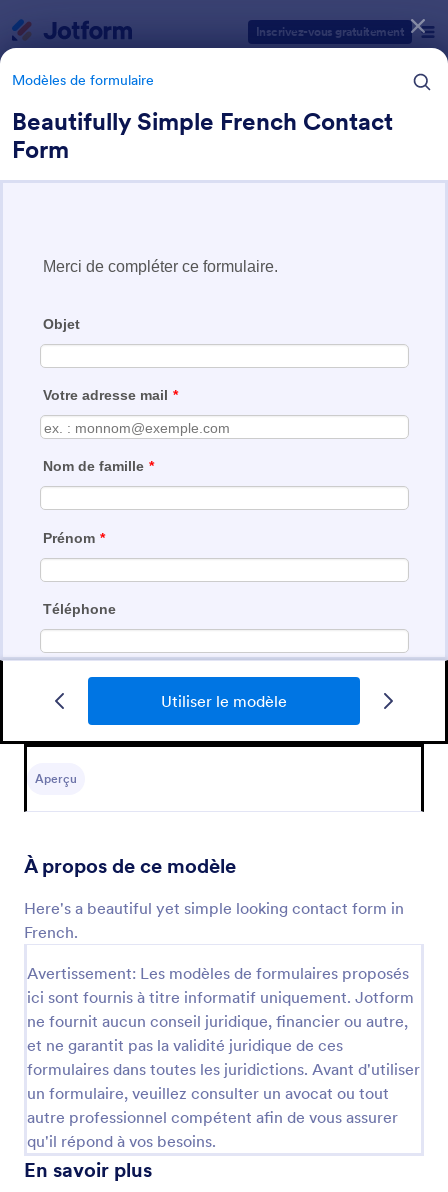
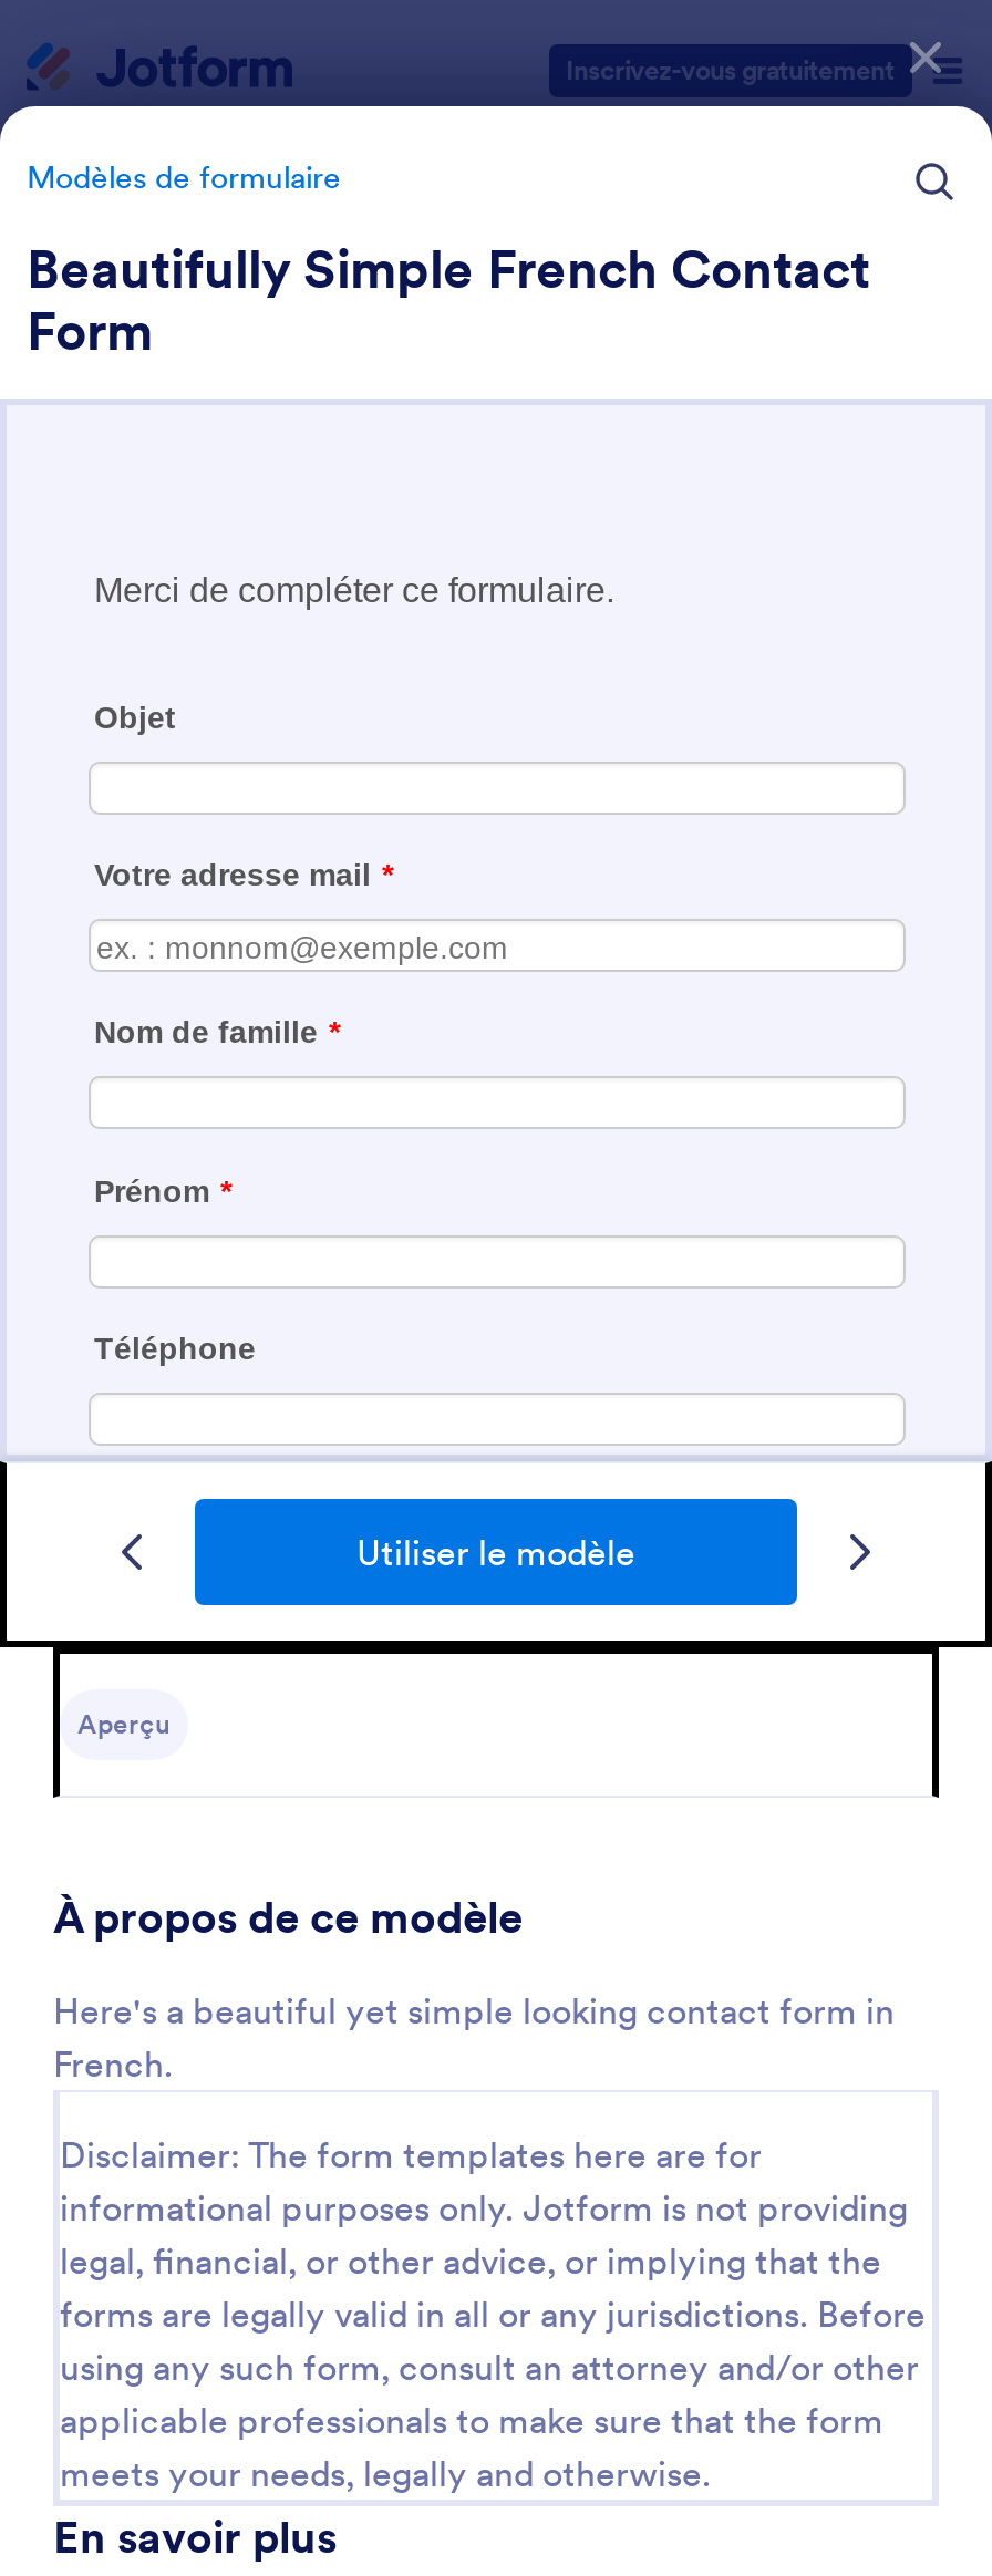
- Avertissement: Les modèles de formulaires proposés
- ici sont fournis à titre informatif uniquement. Jotform
- ne fournit aucun conseil juridique, financier ou autre,
- et ne garantit pas la validité juridique de ces
- formulaires dans toutes les juridictions. Avant d'utiliser
- un formulaire, veuillez consulter un avocat ou tout
- autre professionnel compétent afin de vous assurer
- qu'il répond à vos besoins.
+ Disclaimer: The form templates here are for
+ informational purposes only. Jotform is not providing
+ legal, financial, or other advice, or implying that the
+ forms are legally valid in all or any jurisdictions. Before
+ using any such form, consult an attorney and/or other
+ applicable professionals to make sure that the form
+ meets your needs, legally and otherwise.
